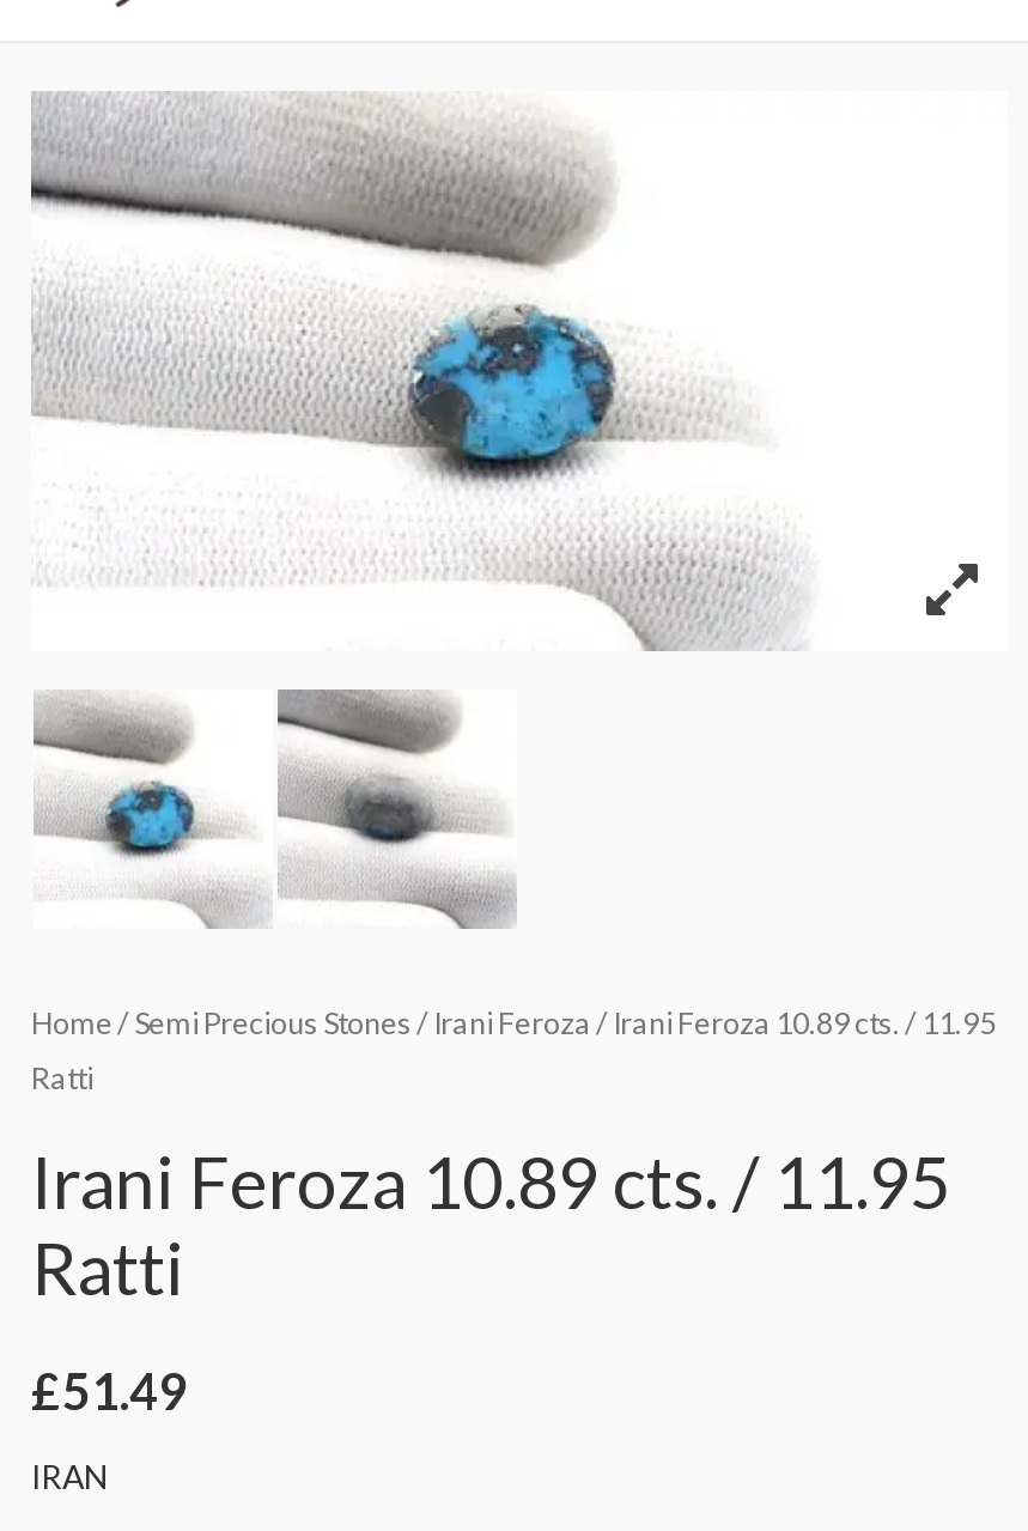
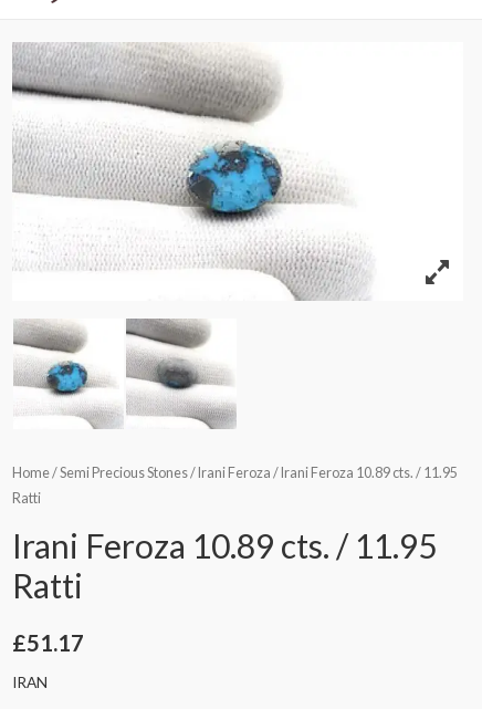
- £51.49
+ £51.17
